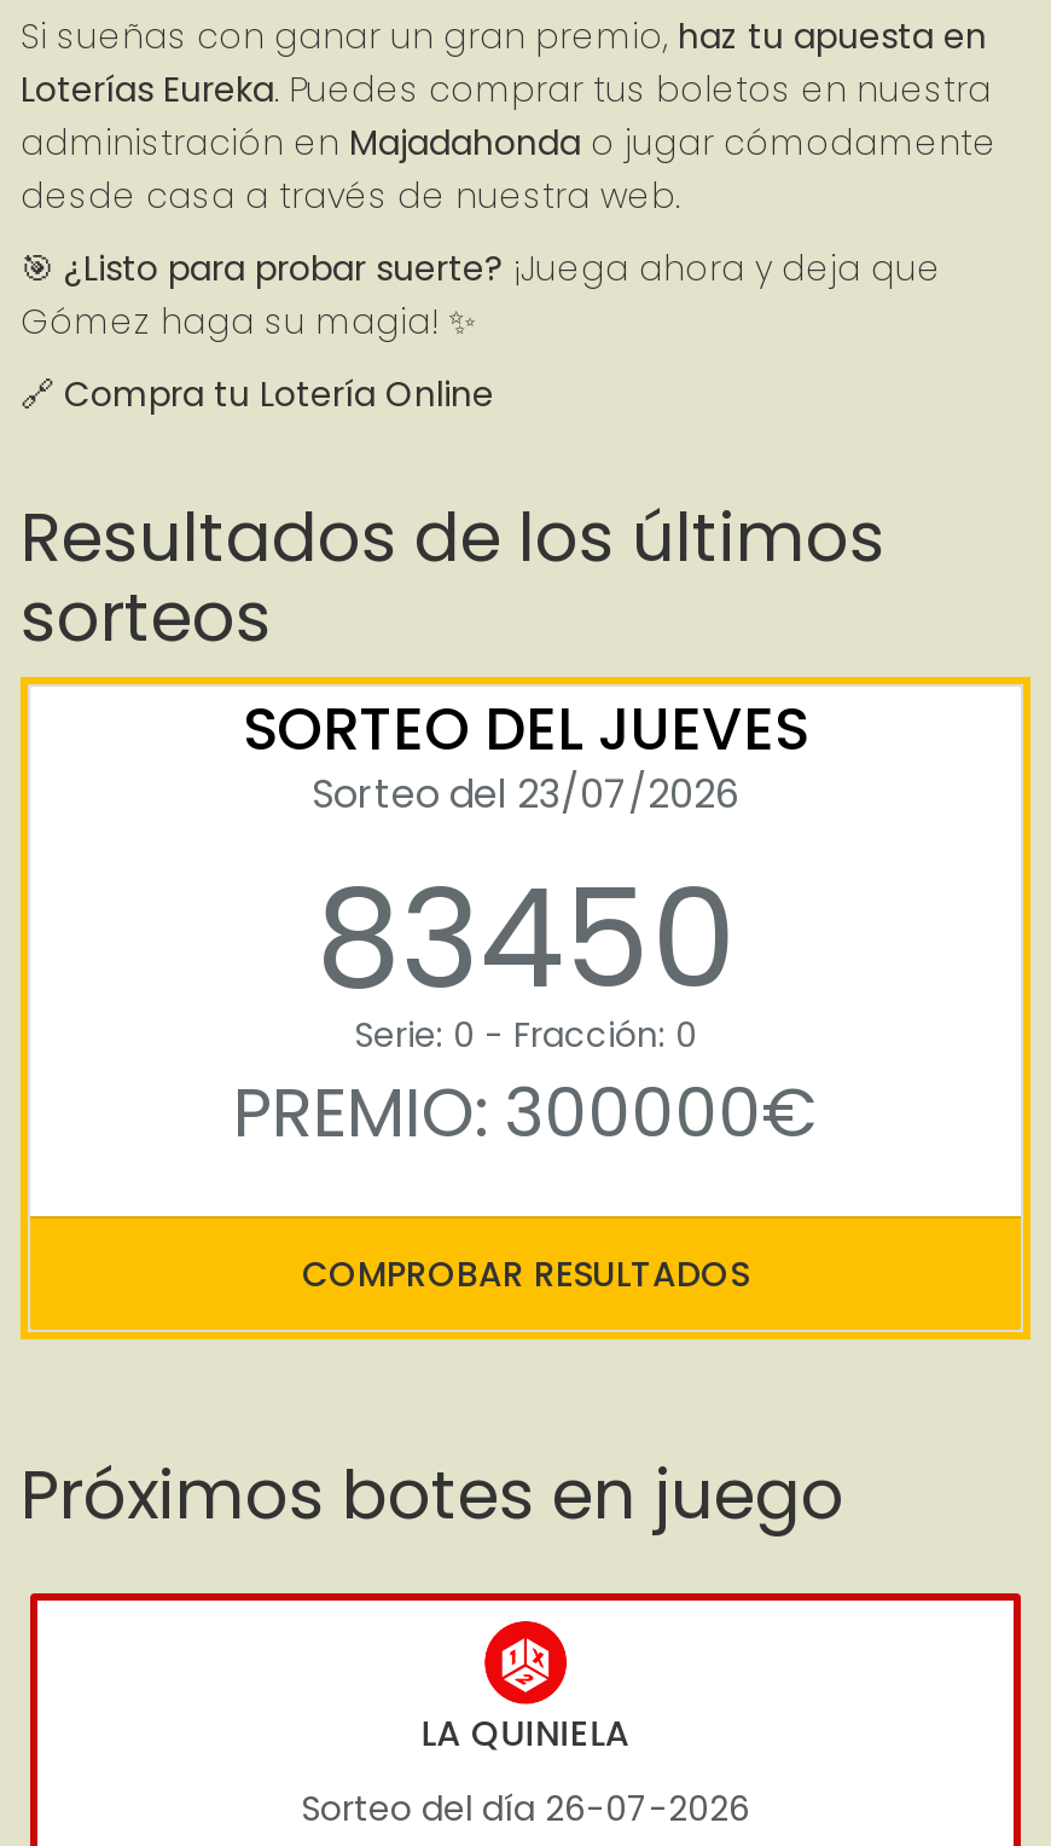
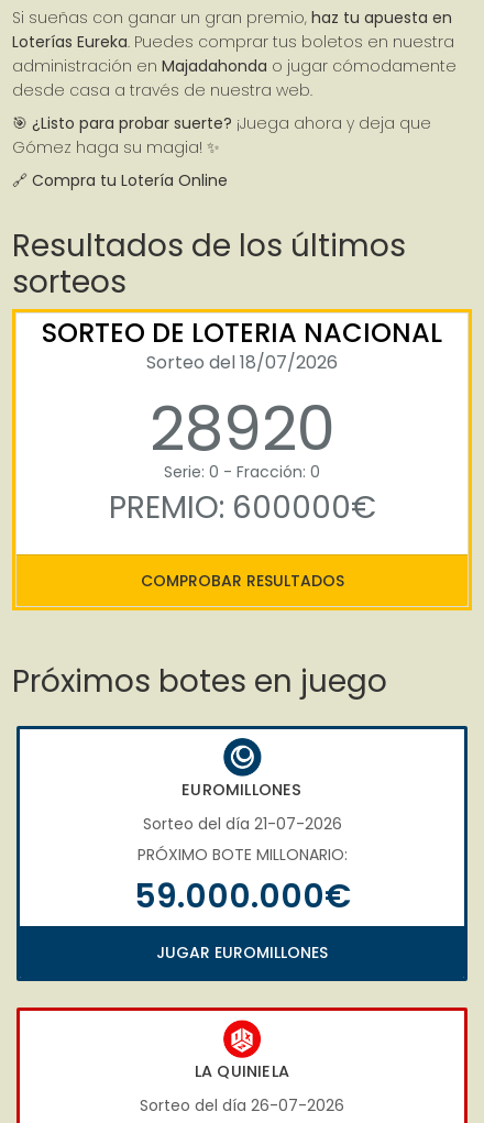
- SORTEO DEL JUEVES
- Sorteo del 23/07/2026
- 83450
+ SORTEO DE LOTERIA NACIONAL
+ Sorteo del 18/07/2026
+ 28920

- PREMIO: 300000€
+ PREMIO: 600000€

+ [image]
+ EUROMILLONES
+ Sorteo del día 21-07-2026
+ PRÓXIMO BOTE MILLONARIO:
+ 59.000.000€
+ JUGAR EUROMILLONES
